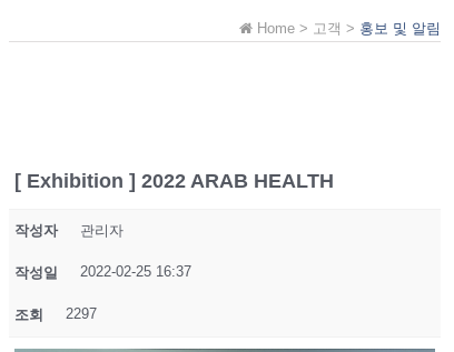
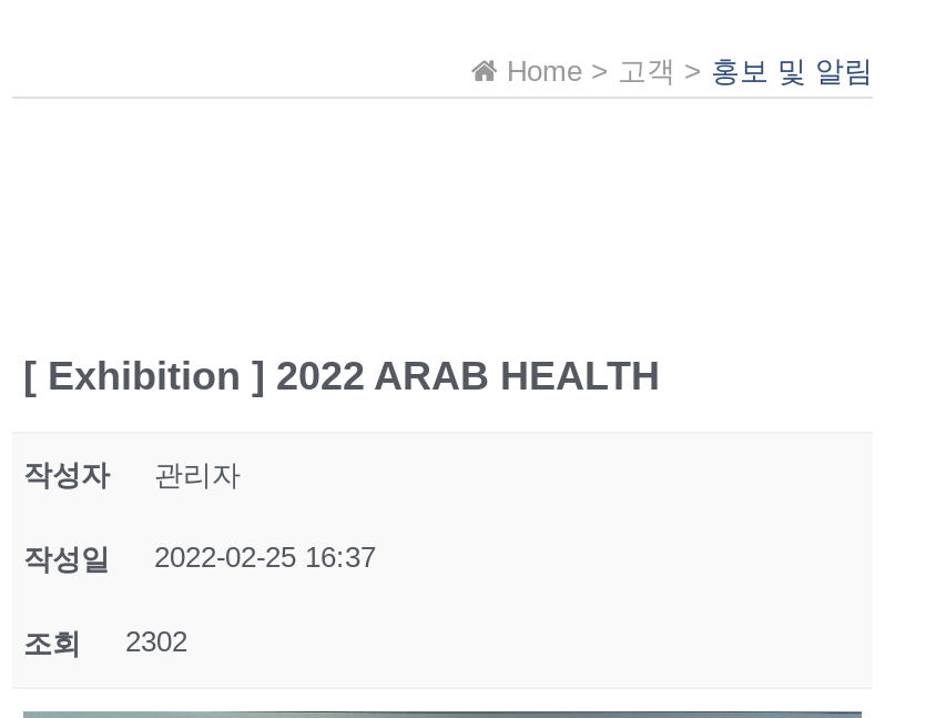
- 조회 2297
+ 조회 2302
